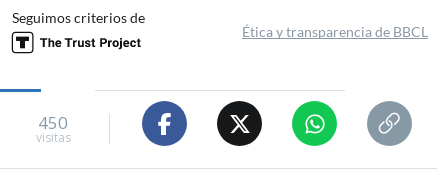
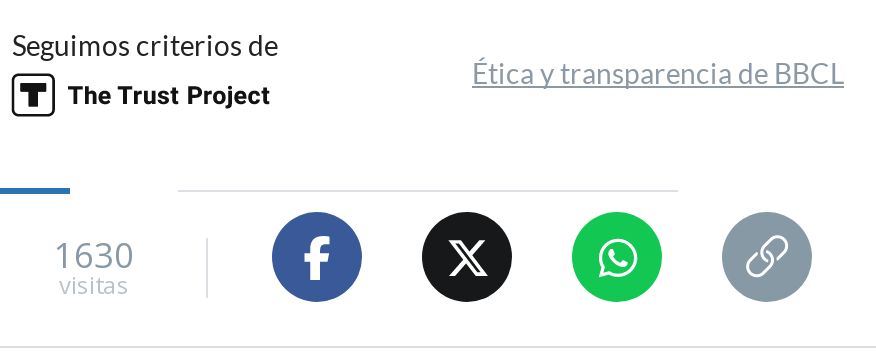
- 450
+ 1630
